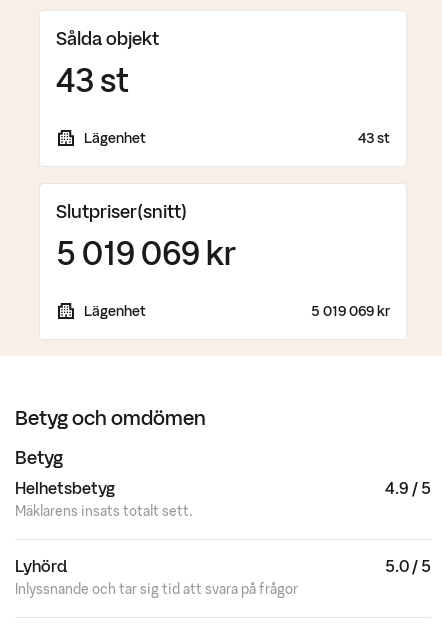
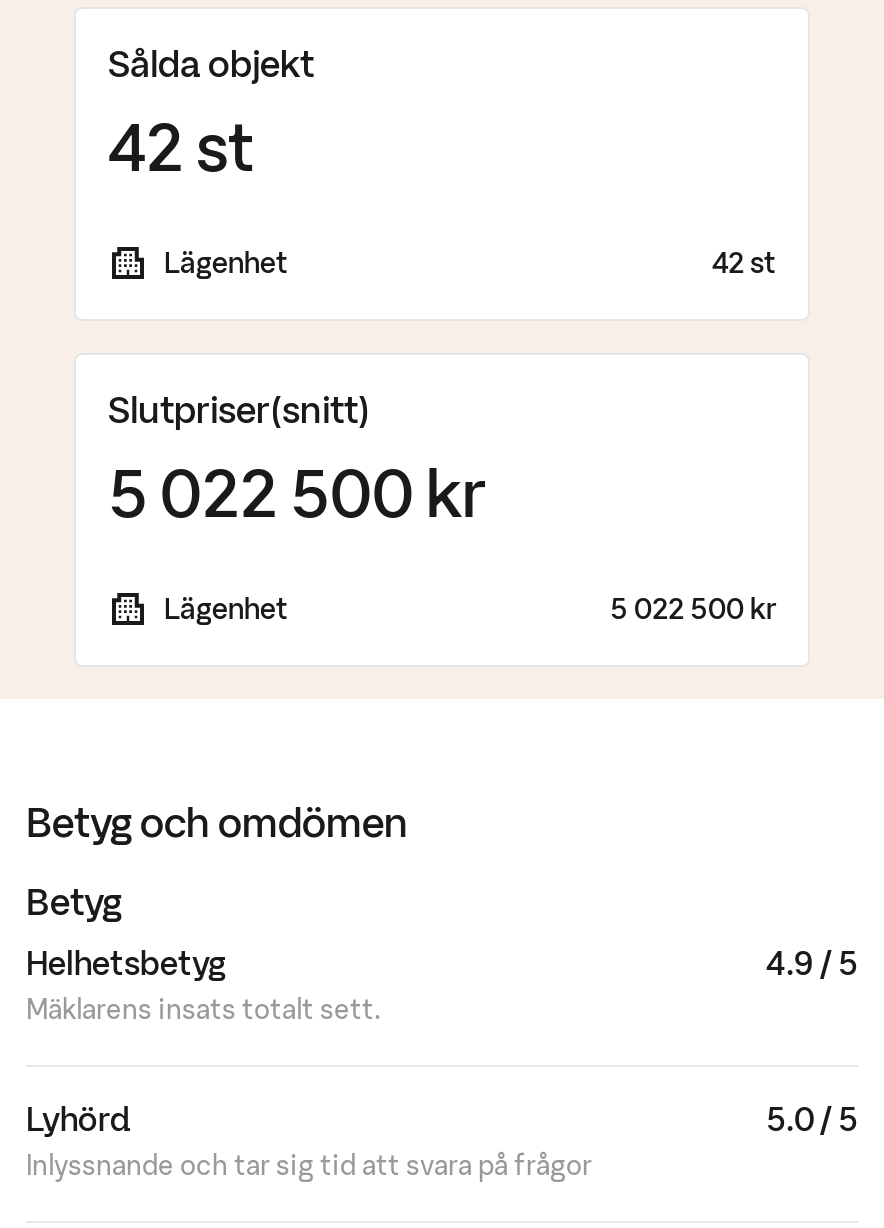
- 43 st
+ 42 st

- 43 st
+ 42 st

- 5 019 069 kr
+ 5 022 500 kr

- 5 019 069 kr
+ 5 022 500 kr
